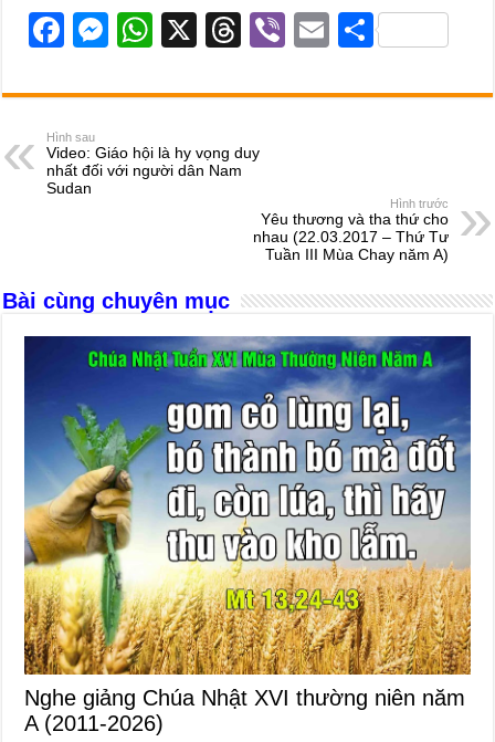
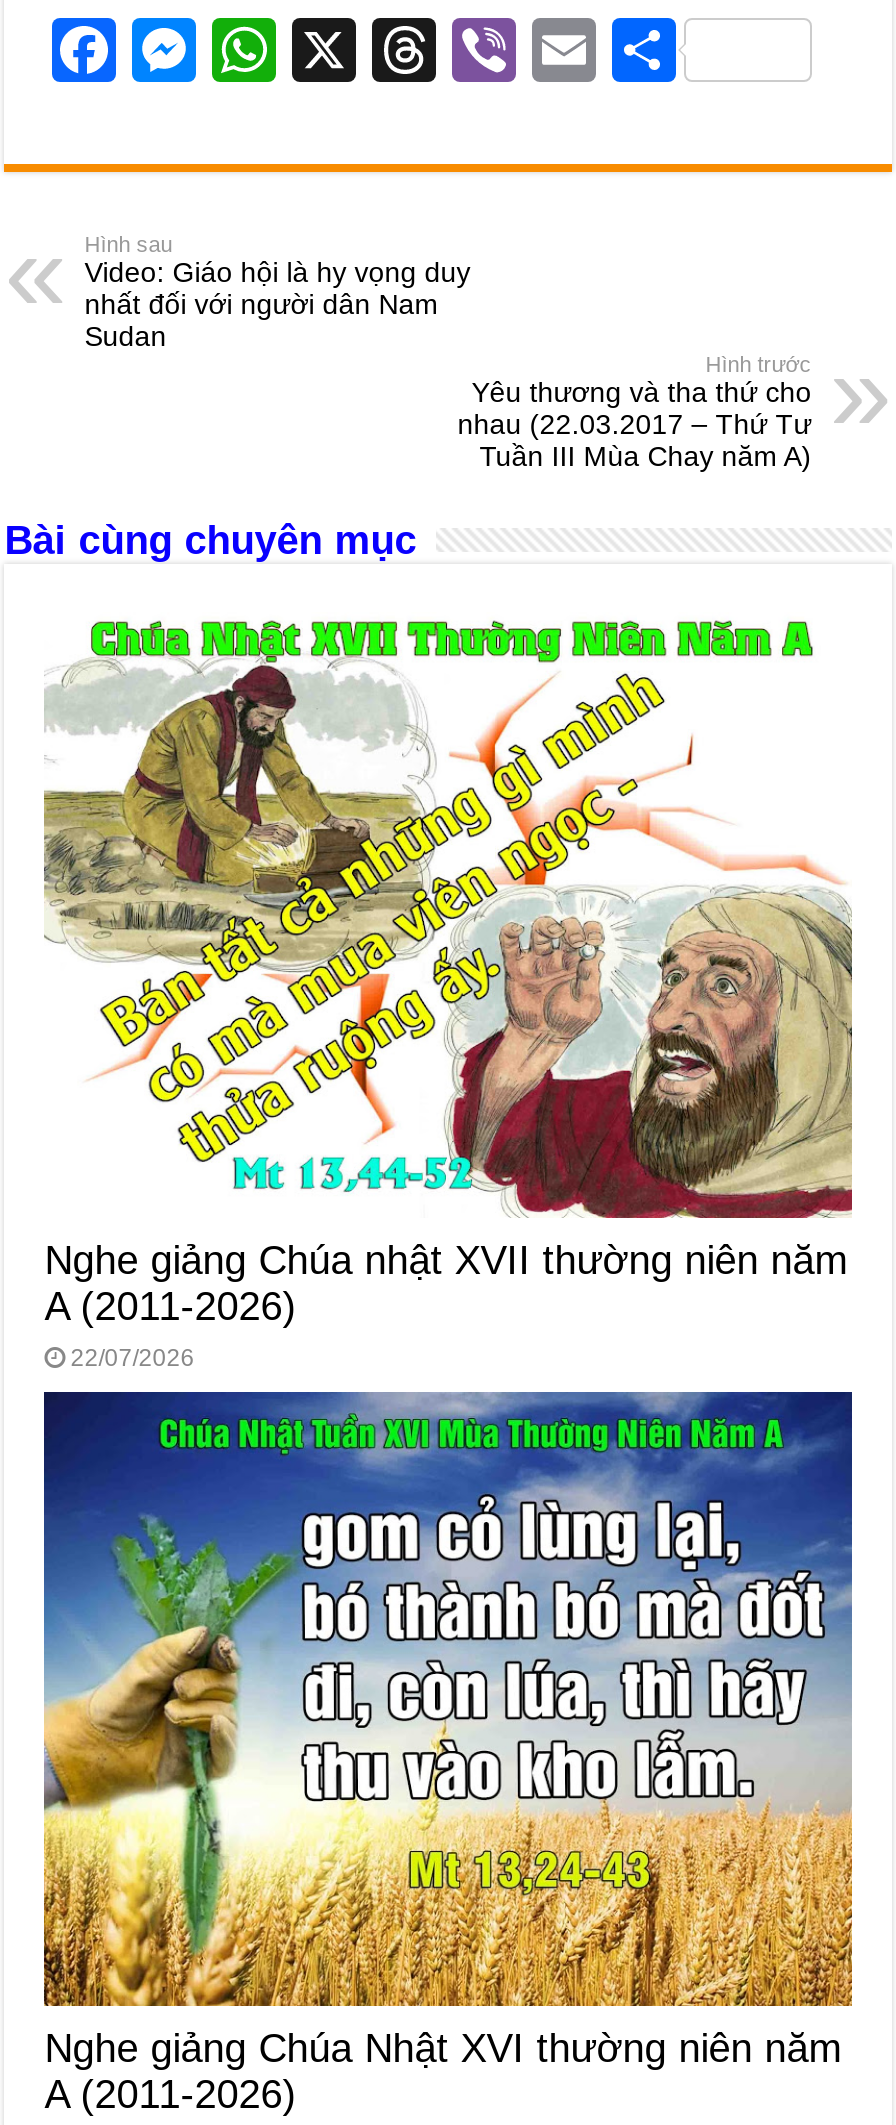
+ [image]
+ Nghe giảng Chúa nhật XVII thường niên năm
+ A (2011-2026)
+ 22/07/2026
